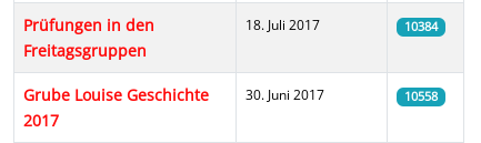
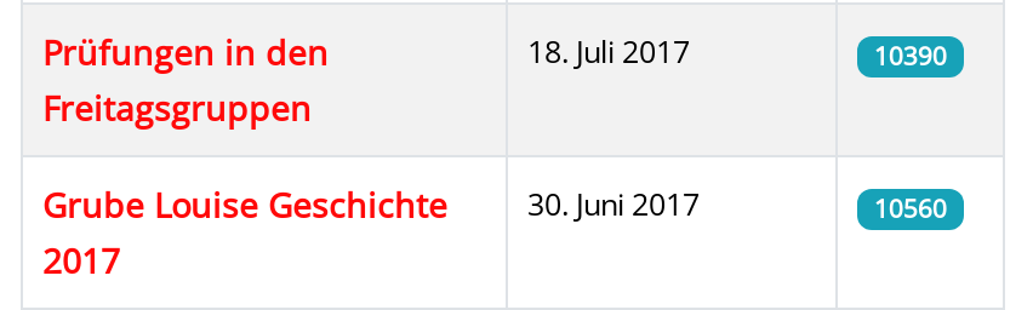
- 10384
+ 10390

- 10558
+ 10560
